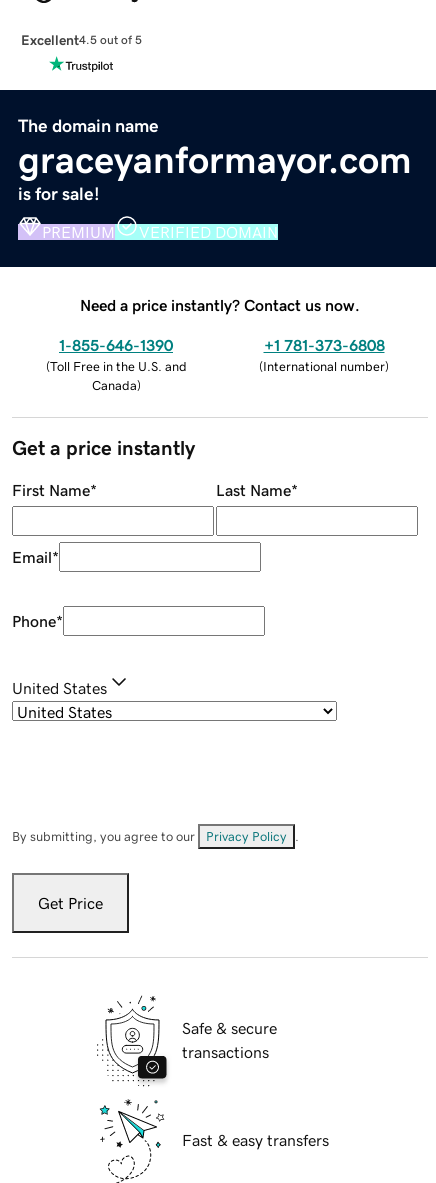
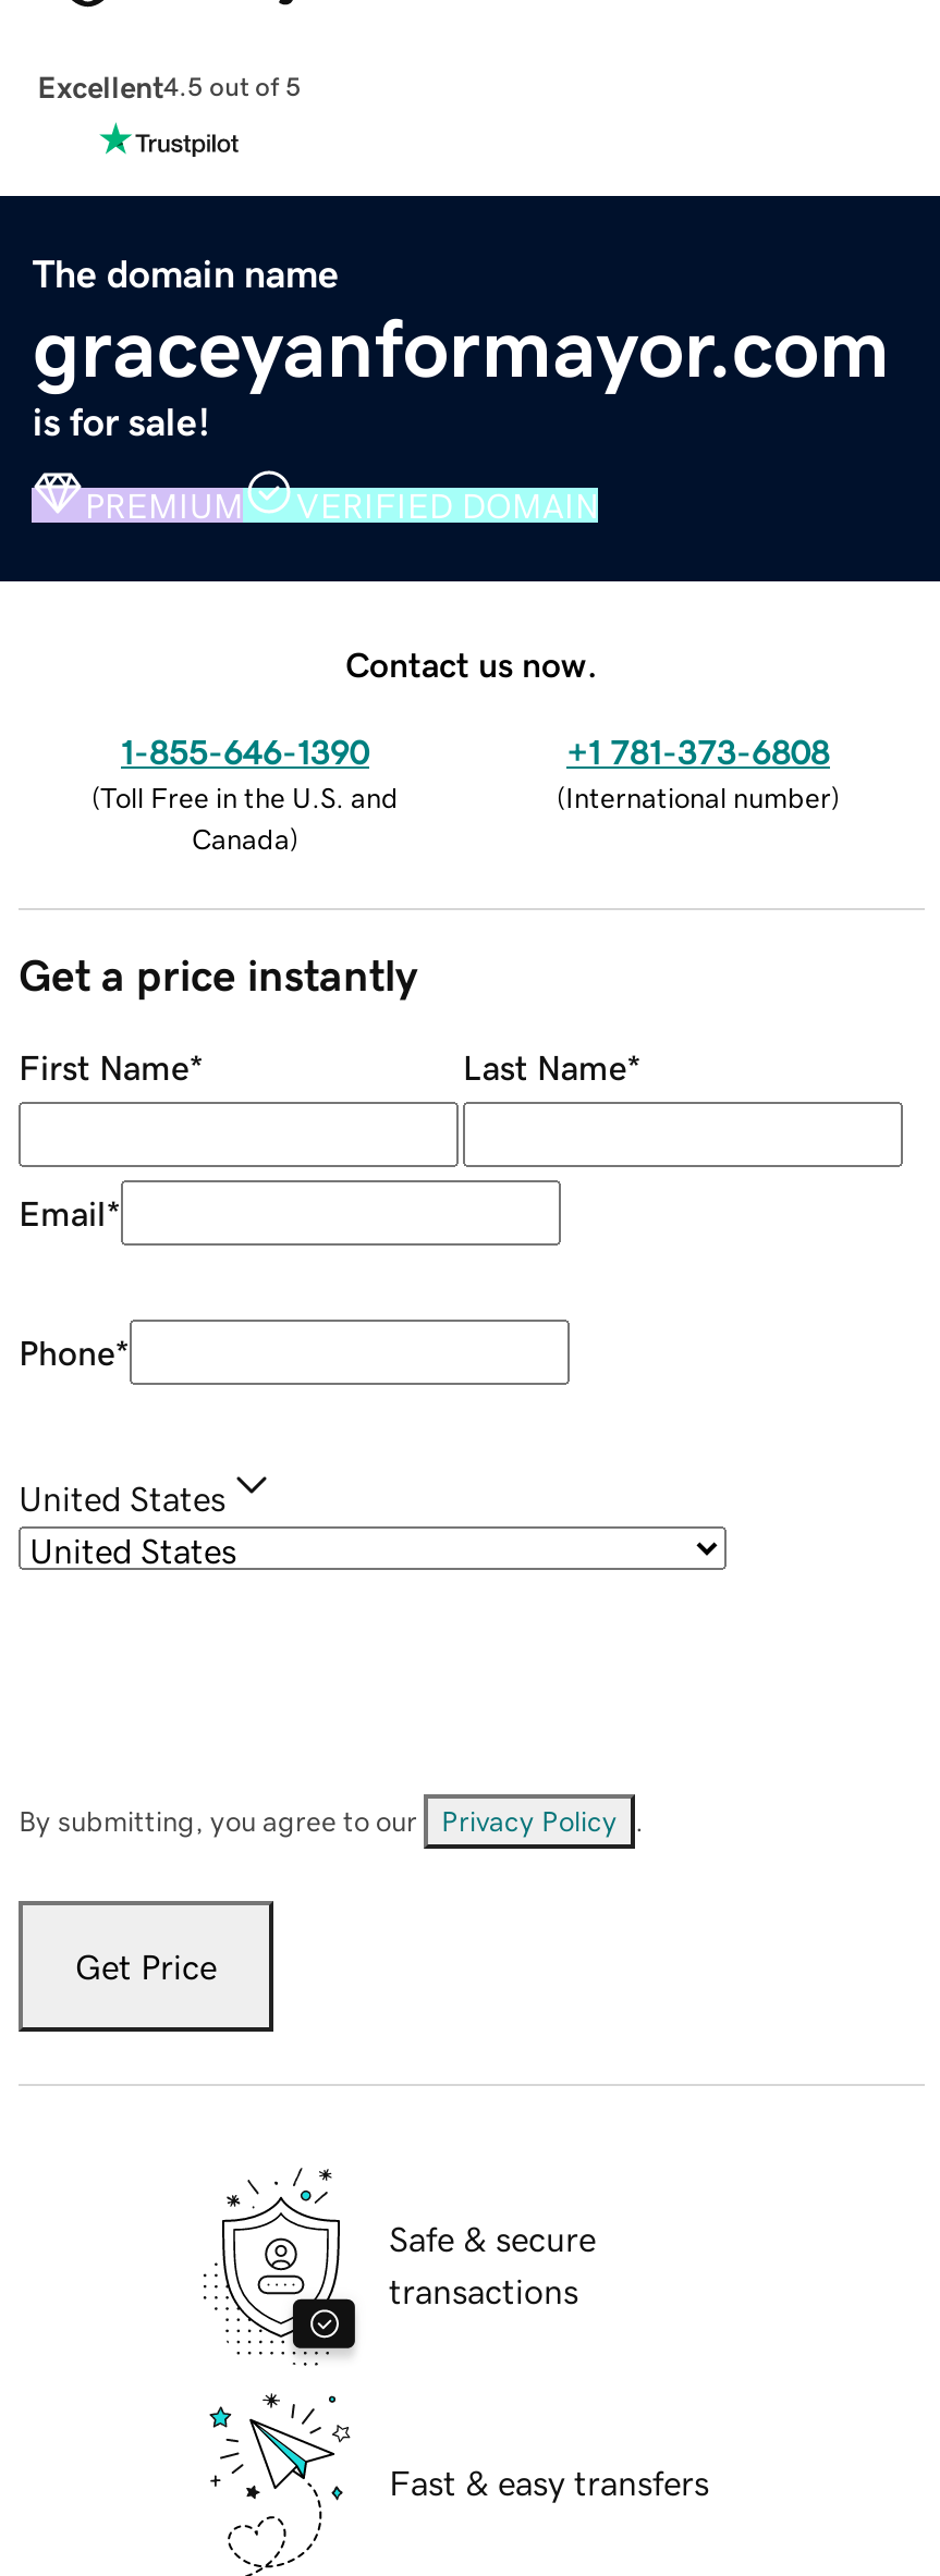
- Need a price instantly? Contact us now.
+ Contact us now.
